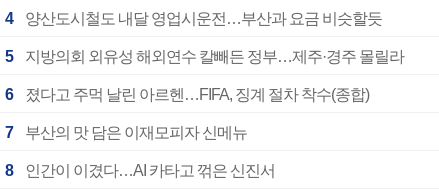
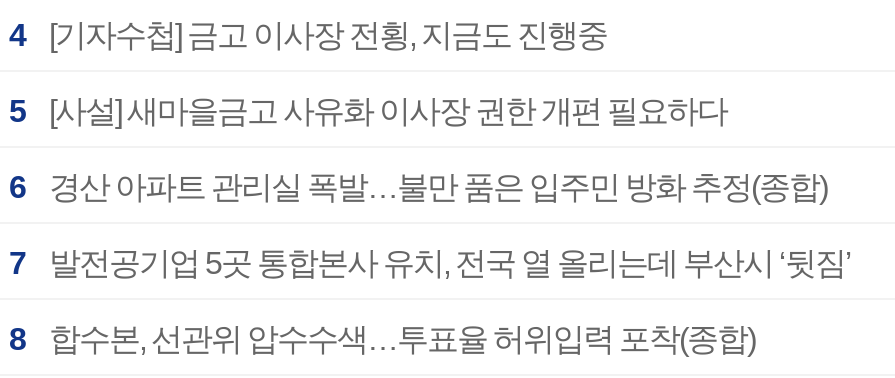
- 양산도시철도 내달 영업시운전…부산과 요금 비슷할듯
+ [기자수첩] 금고 이사장 전횡, 지금도 진행중

- 지방의회 외유성 해외연수 칼빼든 정부…제주·경주 몰릴라
+ [사설] 새마을금고 사유화 이사장 권한 개편 필요하다

- 졌다고 주먹 날린 아르헨…FIFA, 징계 절차 착수(종합)
+ 경산 아파트 관리실 폭발…불만 품은 입주민 방화 추정(종합)

- 부산의 맛 담은 이재모피자 신메뉴
+ 발전공기업 5곳 통합본사 유치, 전국 열 올리는데 부산시 ‘뒷짐’

- 인간이 이겼다…AI 카타고 꺾은 신진서
+ 합수본, 선관위 압수수색…투표율 허위입력 포착(종합)
